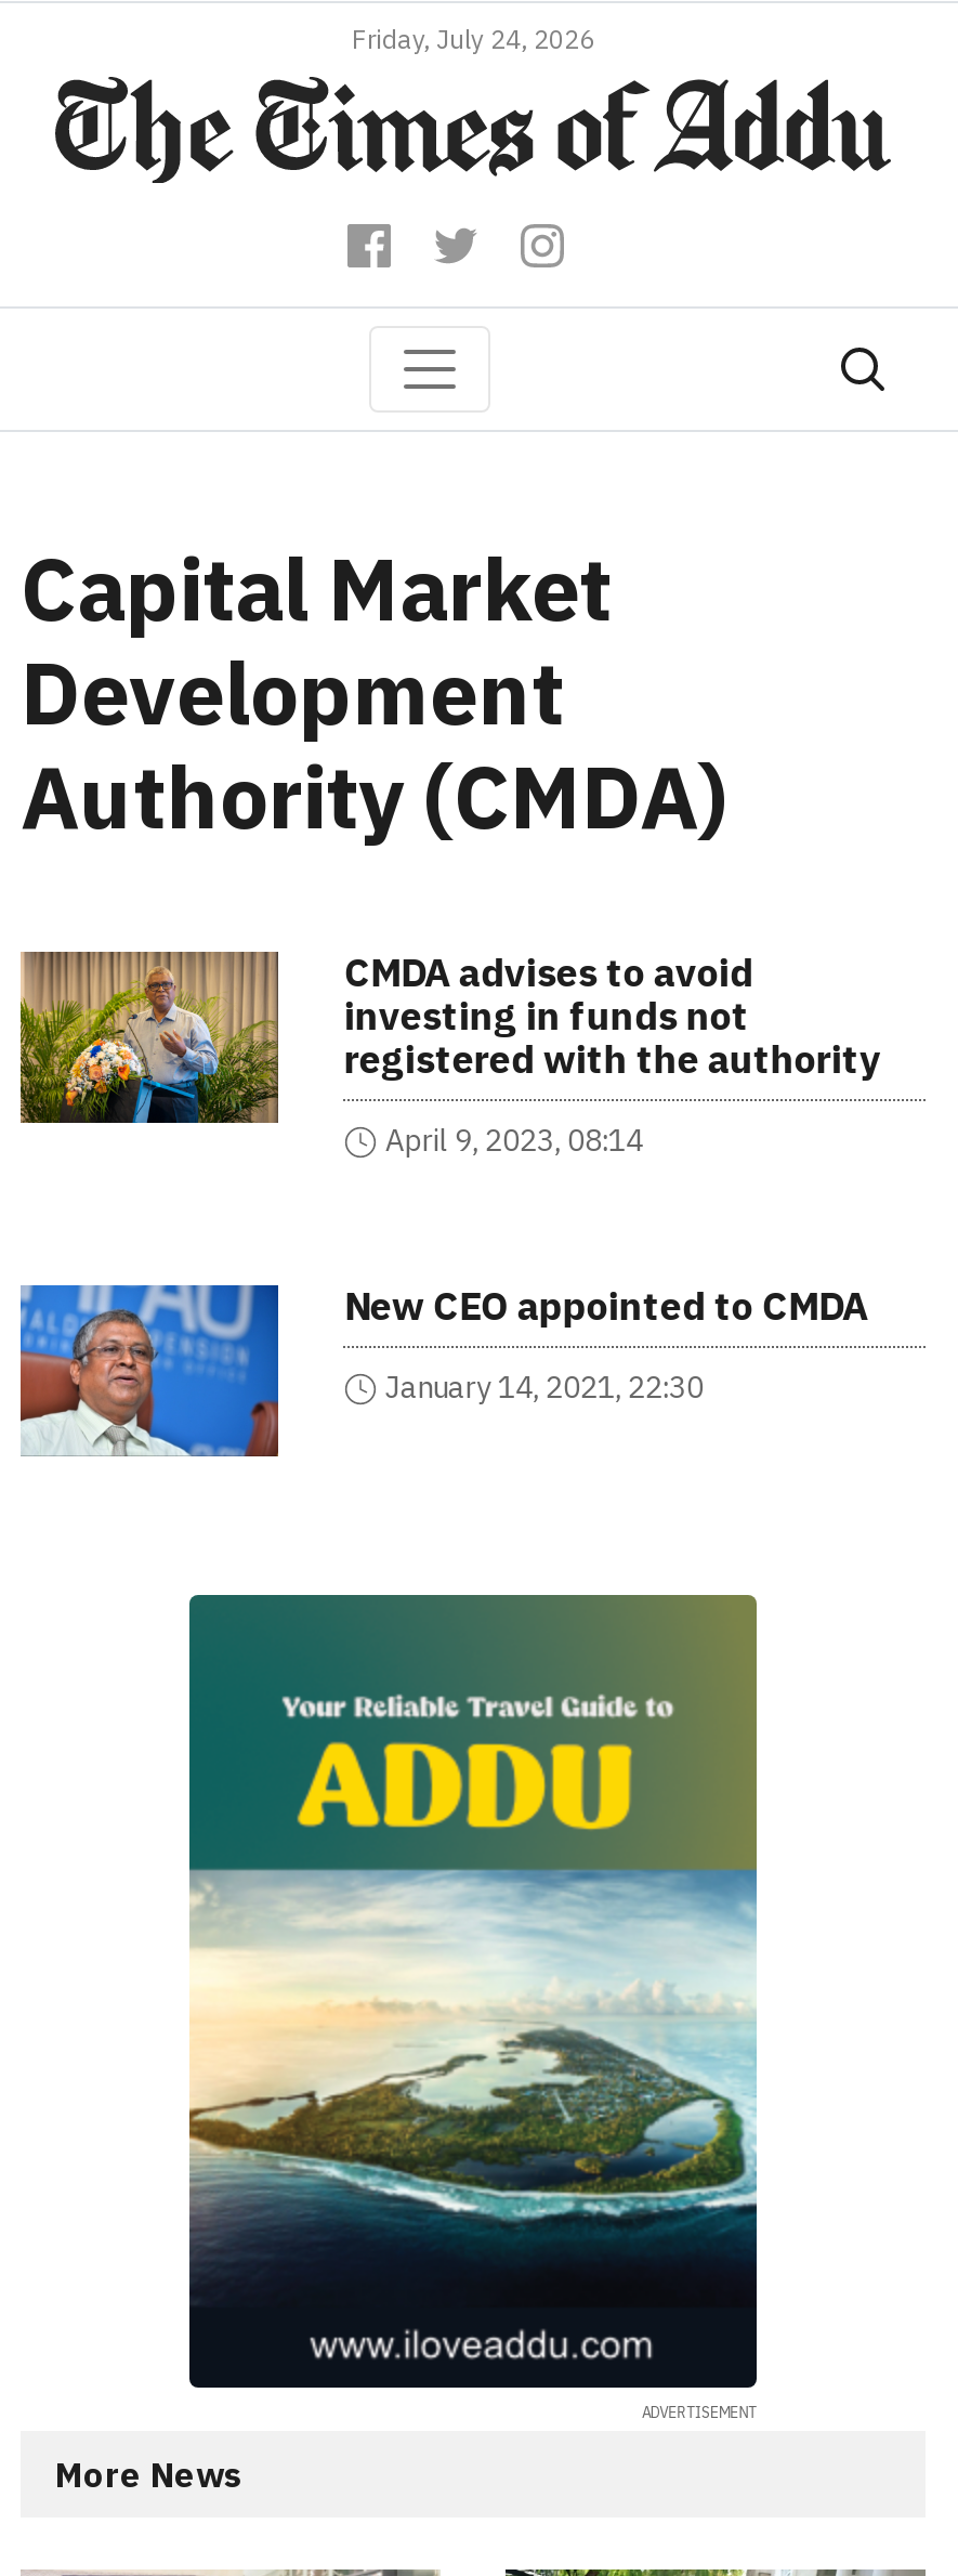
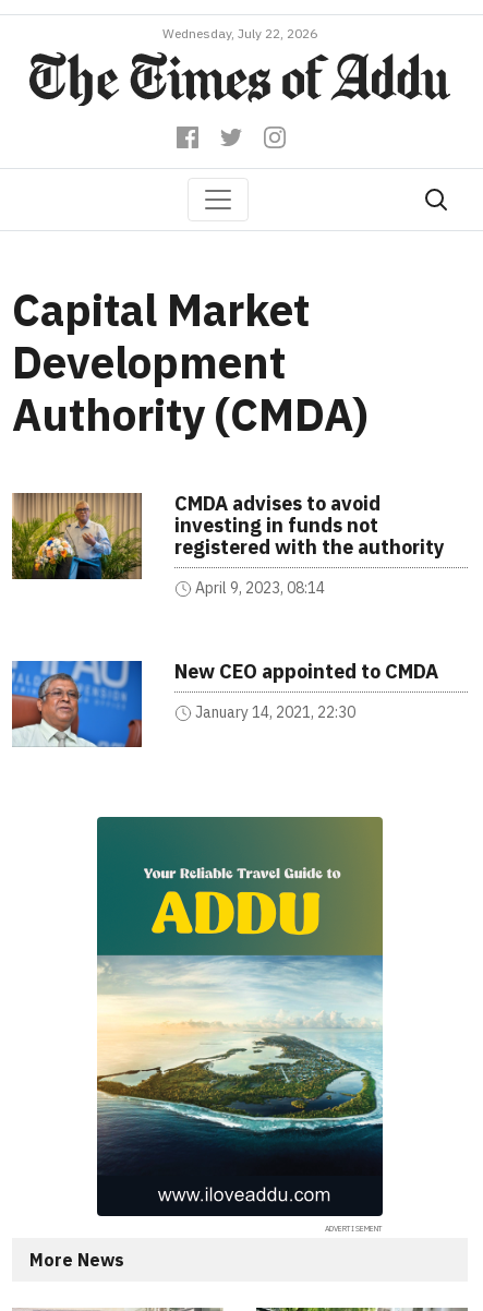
- Friday, July 24, 2026
+ Wednesday, July 22, 2026
